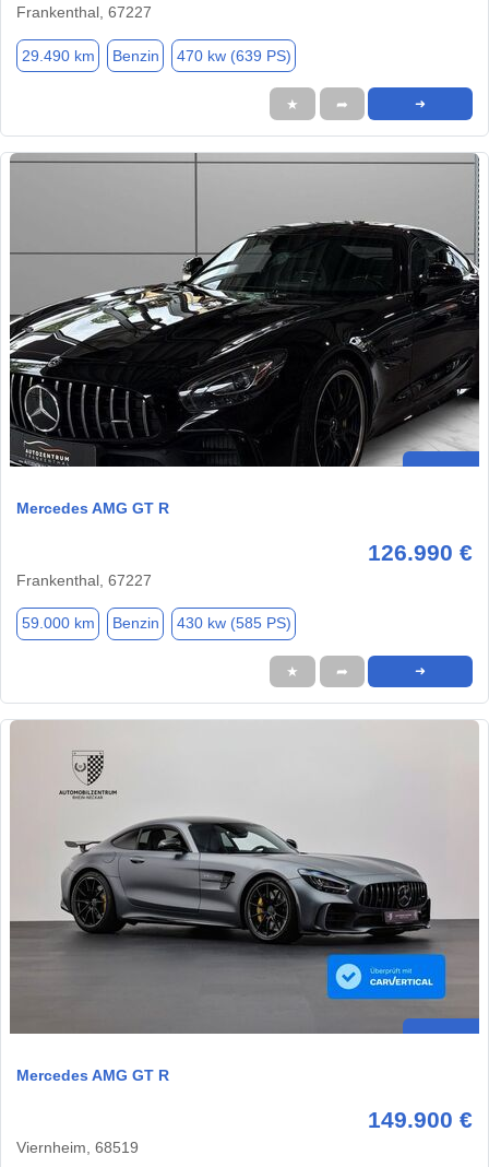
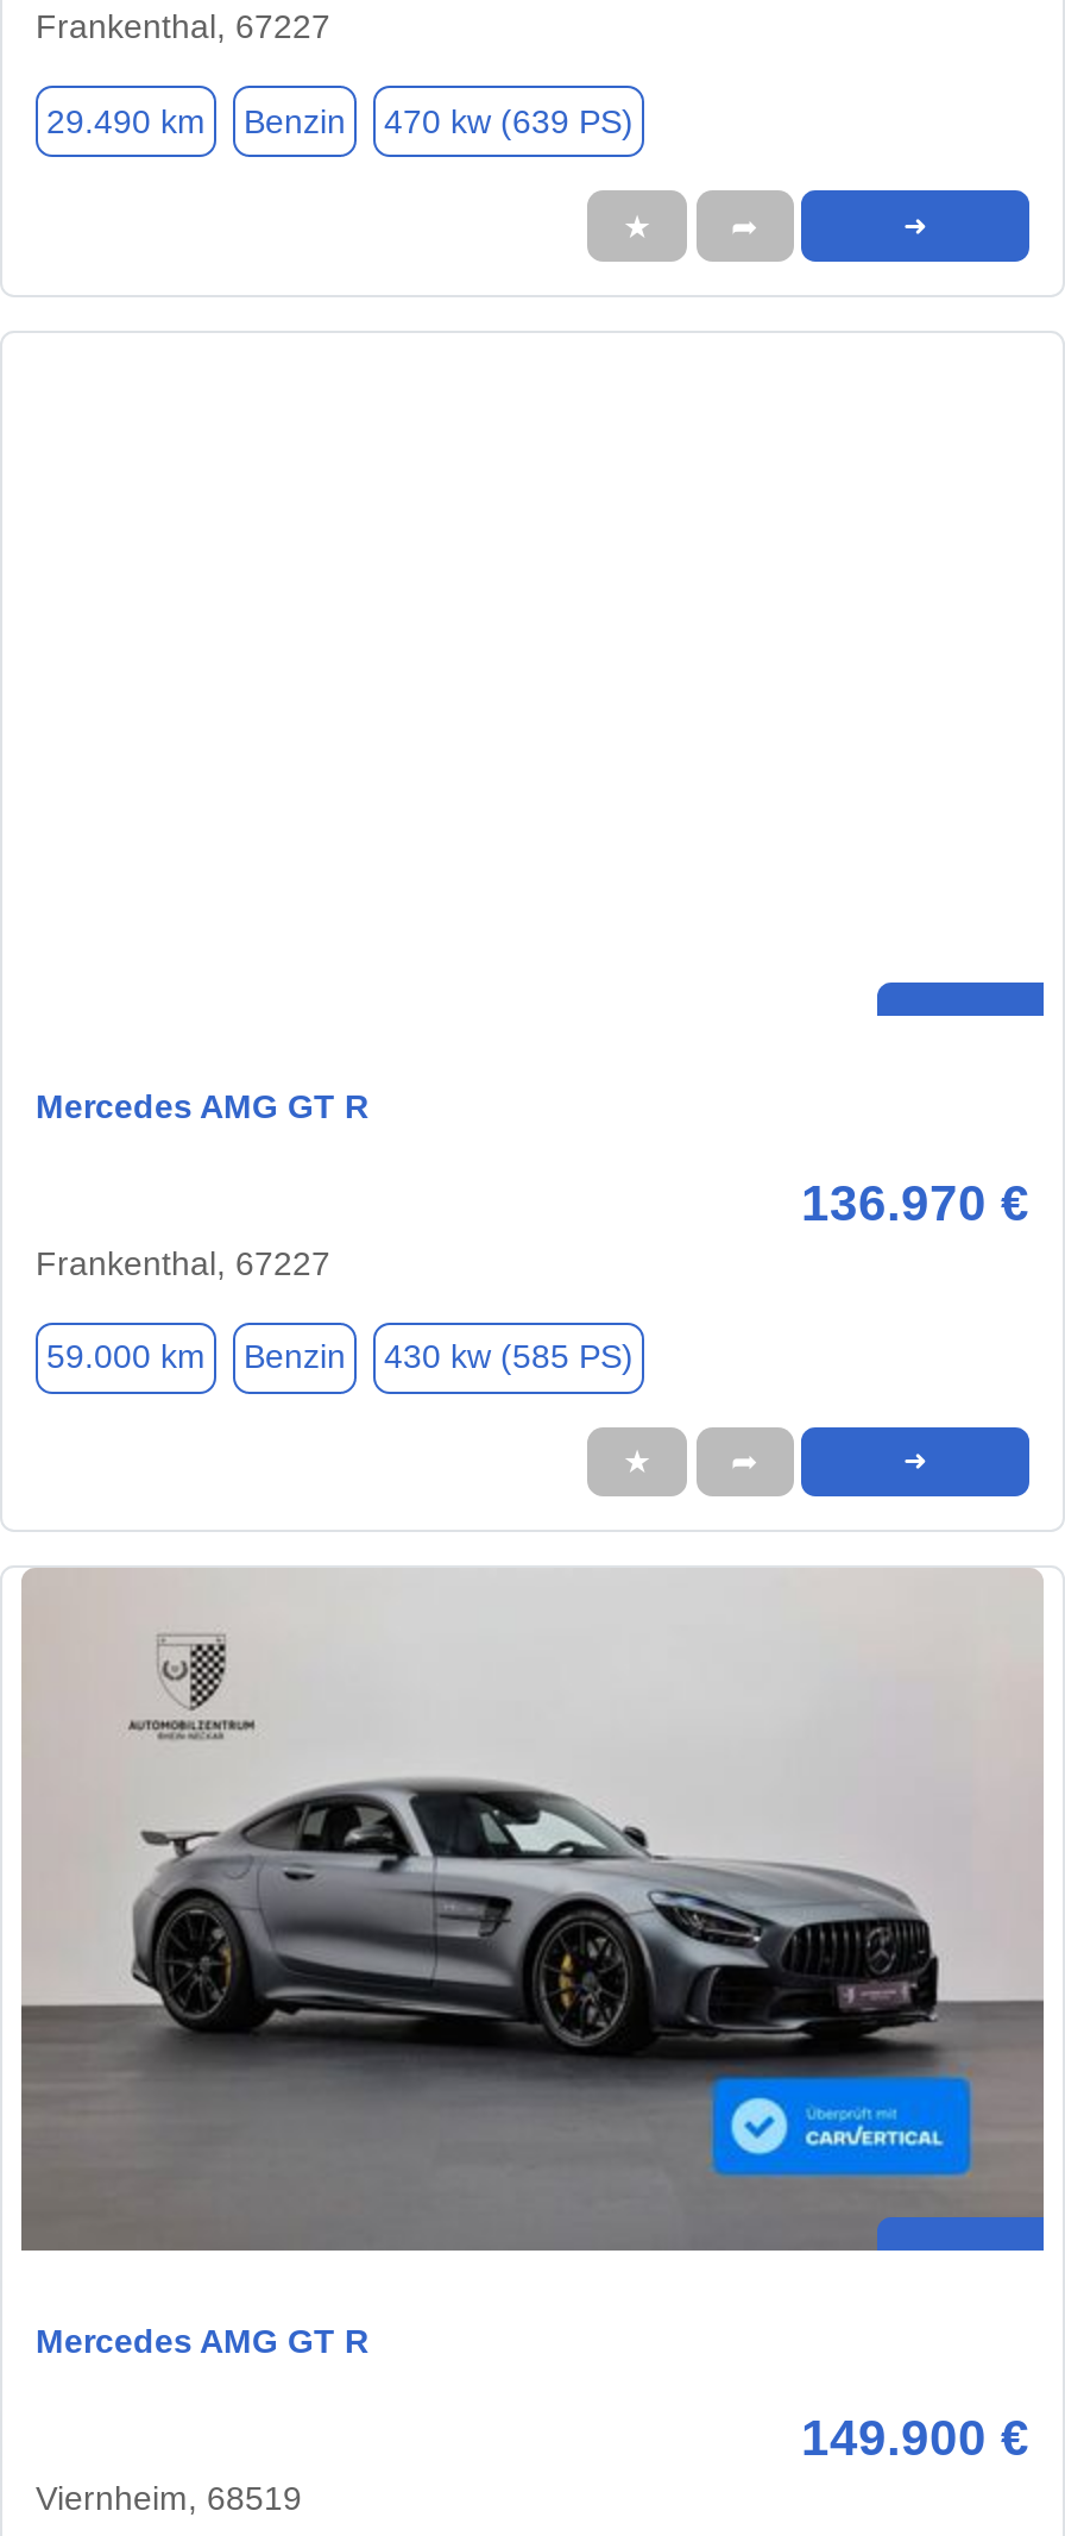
- [image]

- 126.990 €
+ 136.970 €
